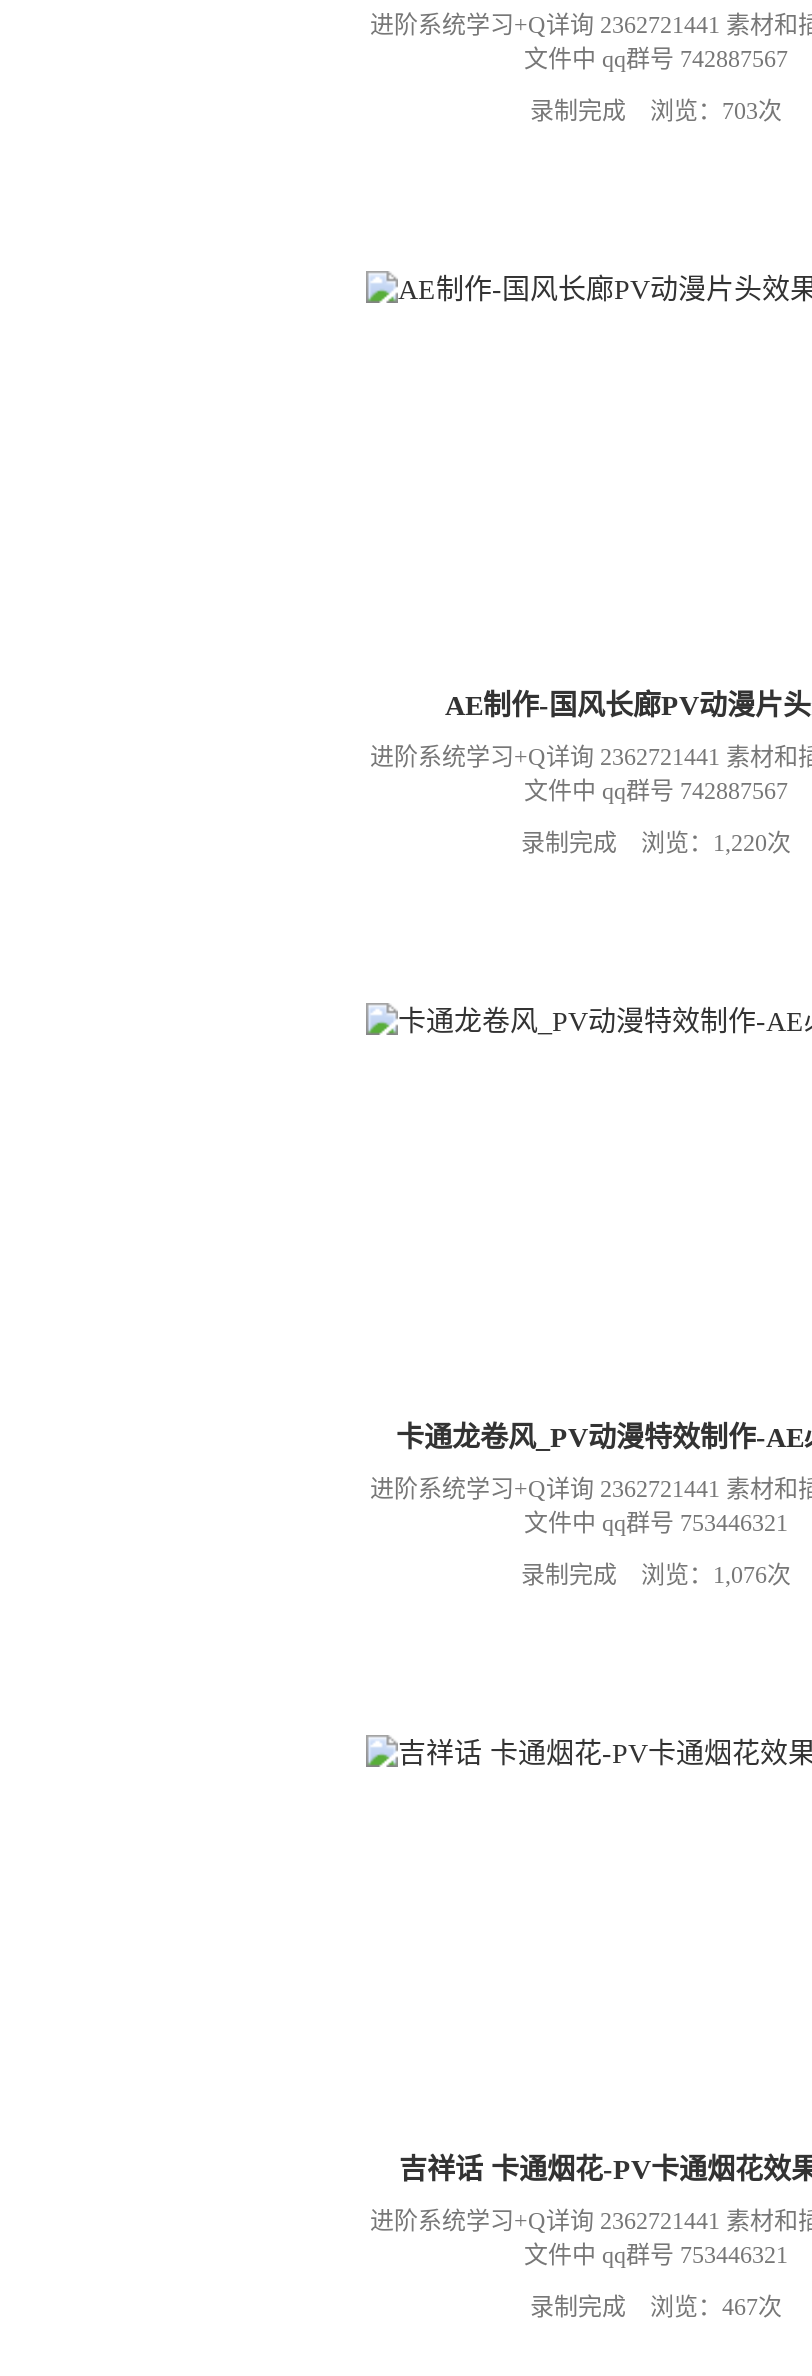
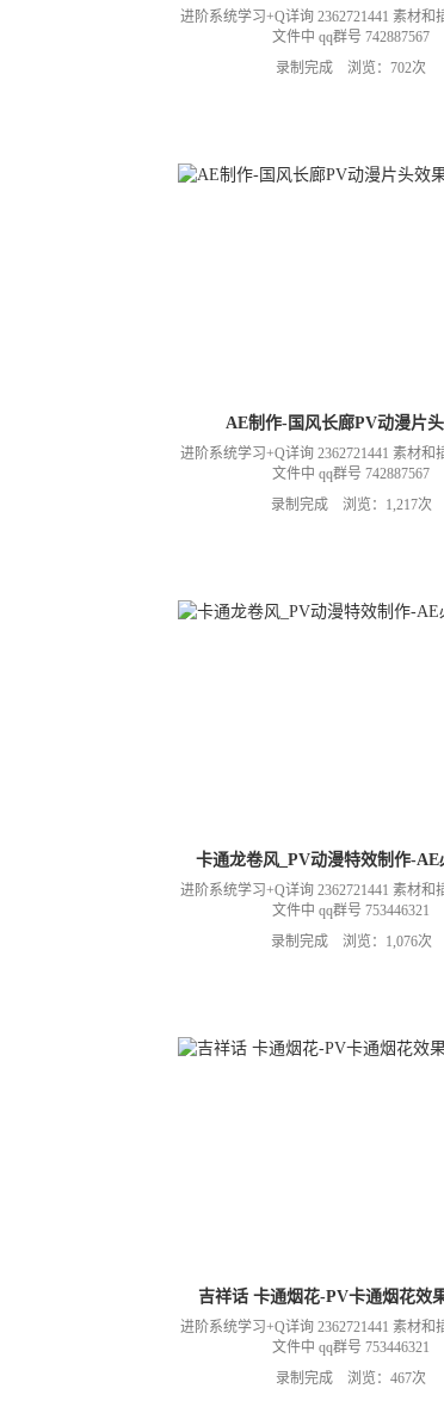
- 录制完成 浏览：703次
+ 录制完成 浏览：702次

- 录制完成 浏览：1,220次
+ 录制完成 浏览：1,217次
